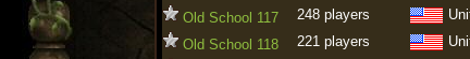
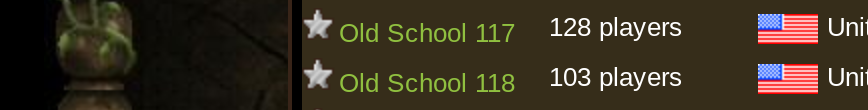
- Old School 117 248 players
+ Old School 117 128 players

- Old School 118 221 players
+ Old School 118 103 players
